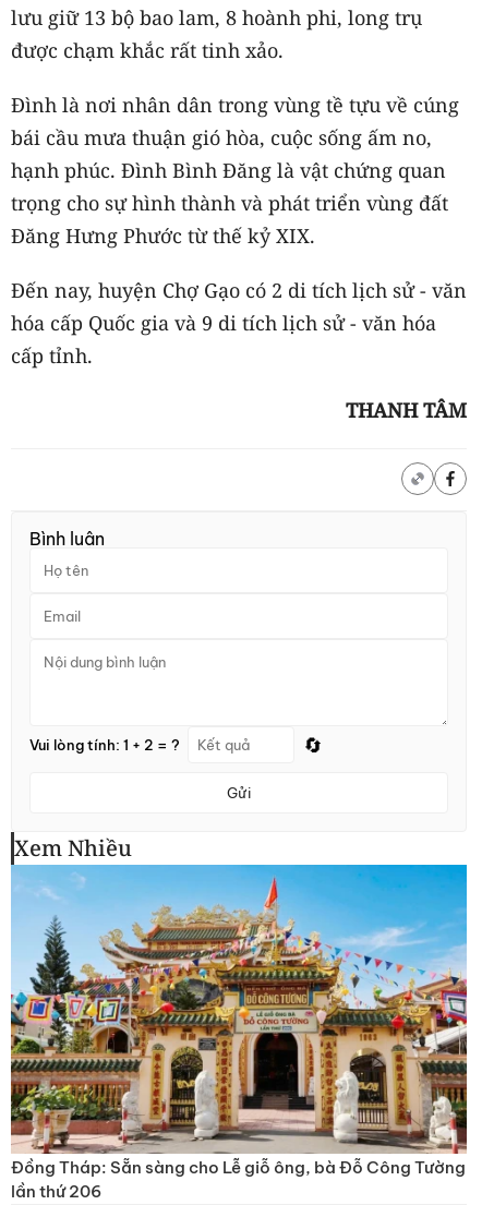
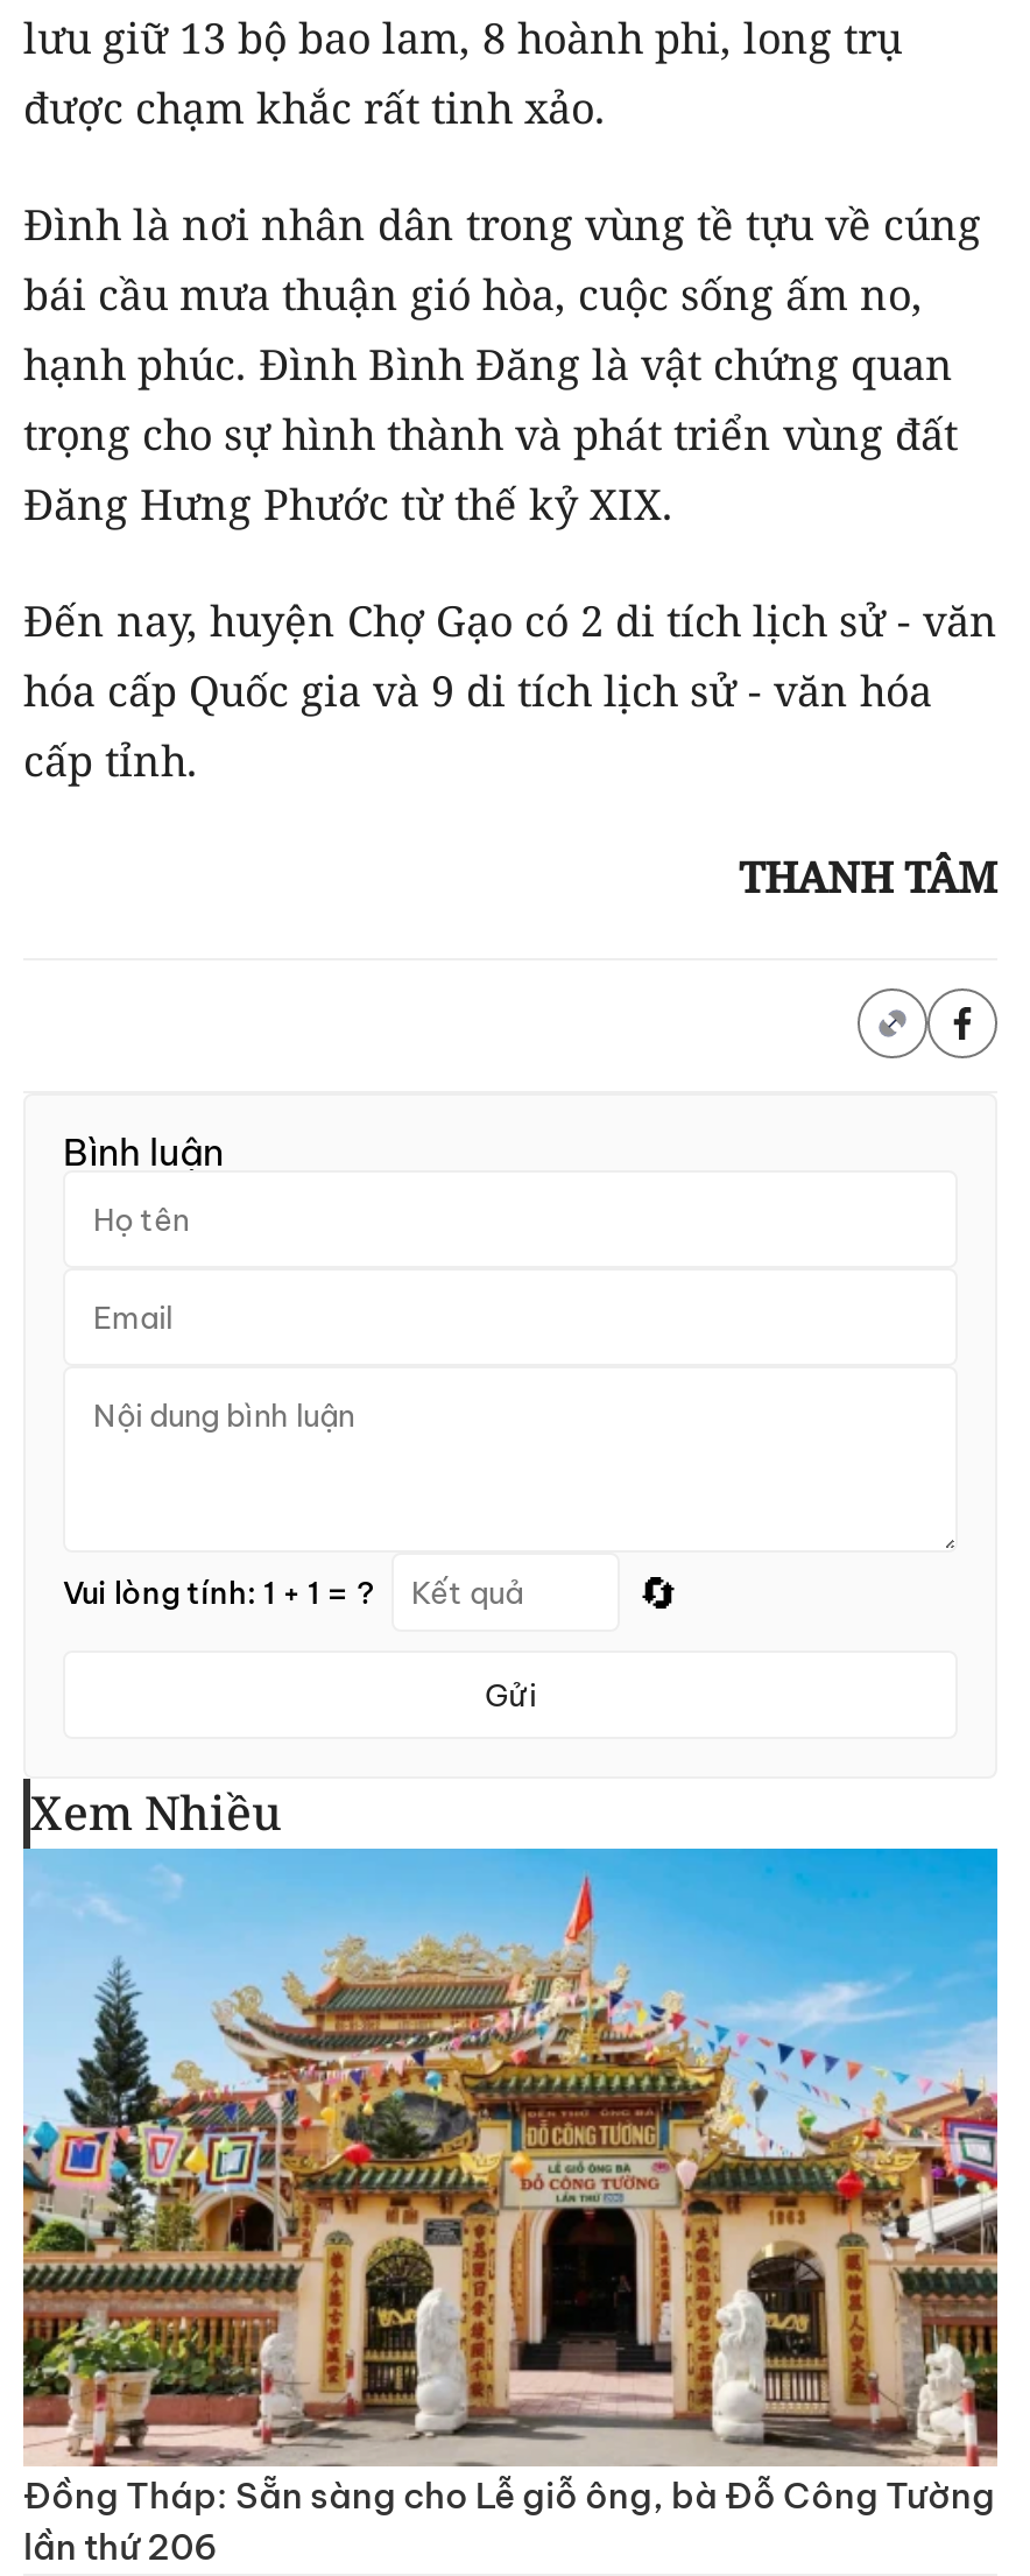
- Vui lòng tính: 1 + 2 = ?
+ Vui lòng tính: 1 + 1 = ?
